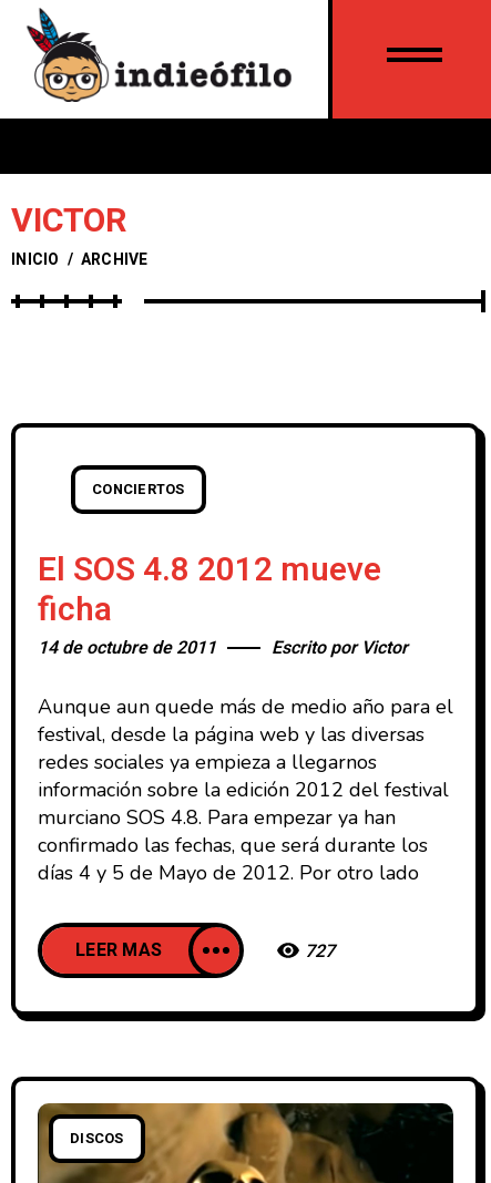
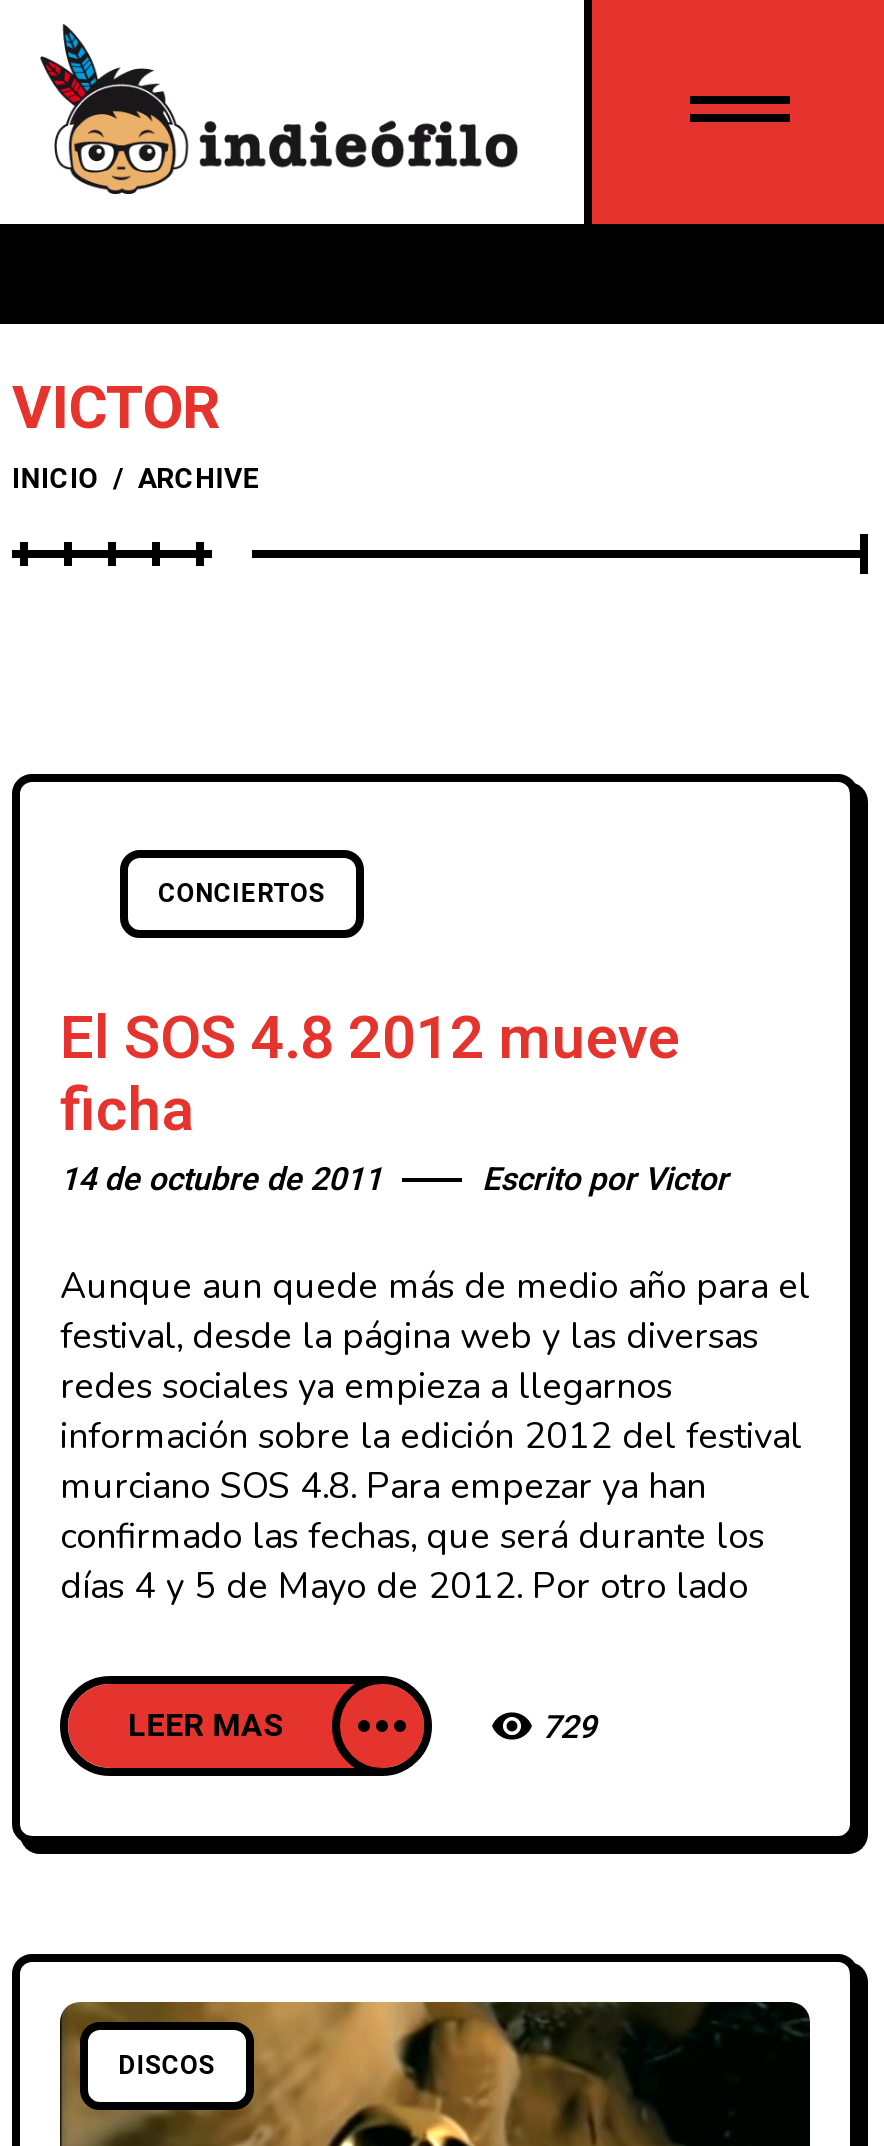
- 727
+ 729
